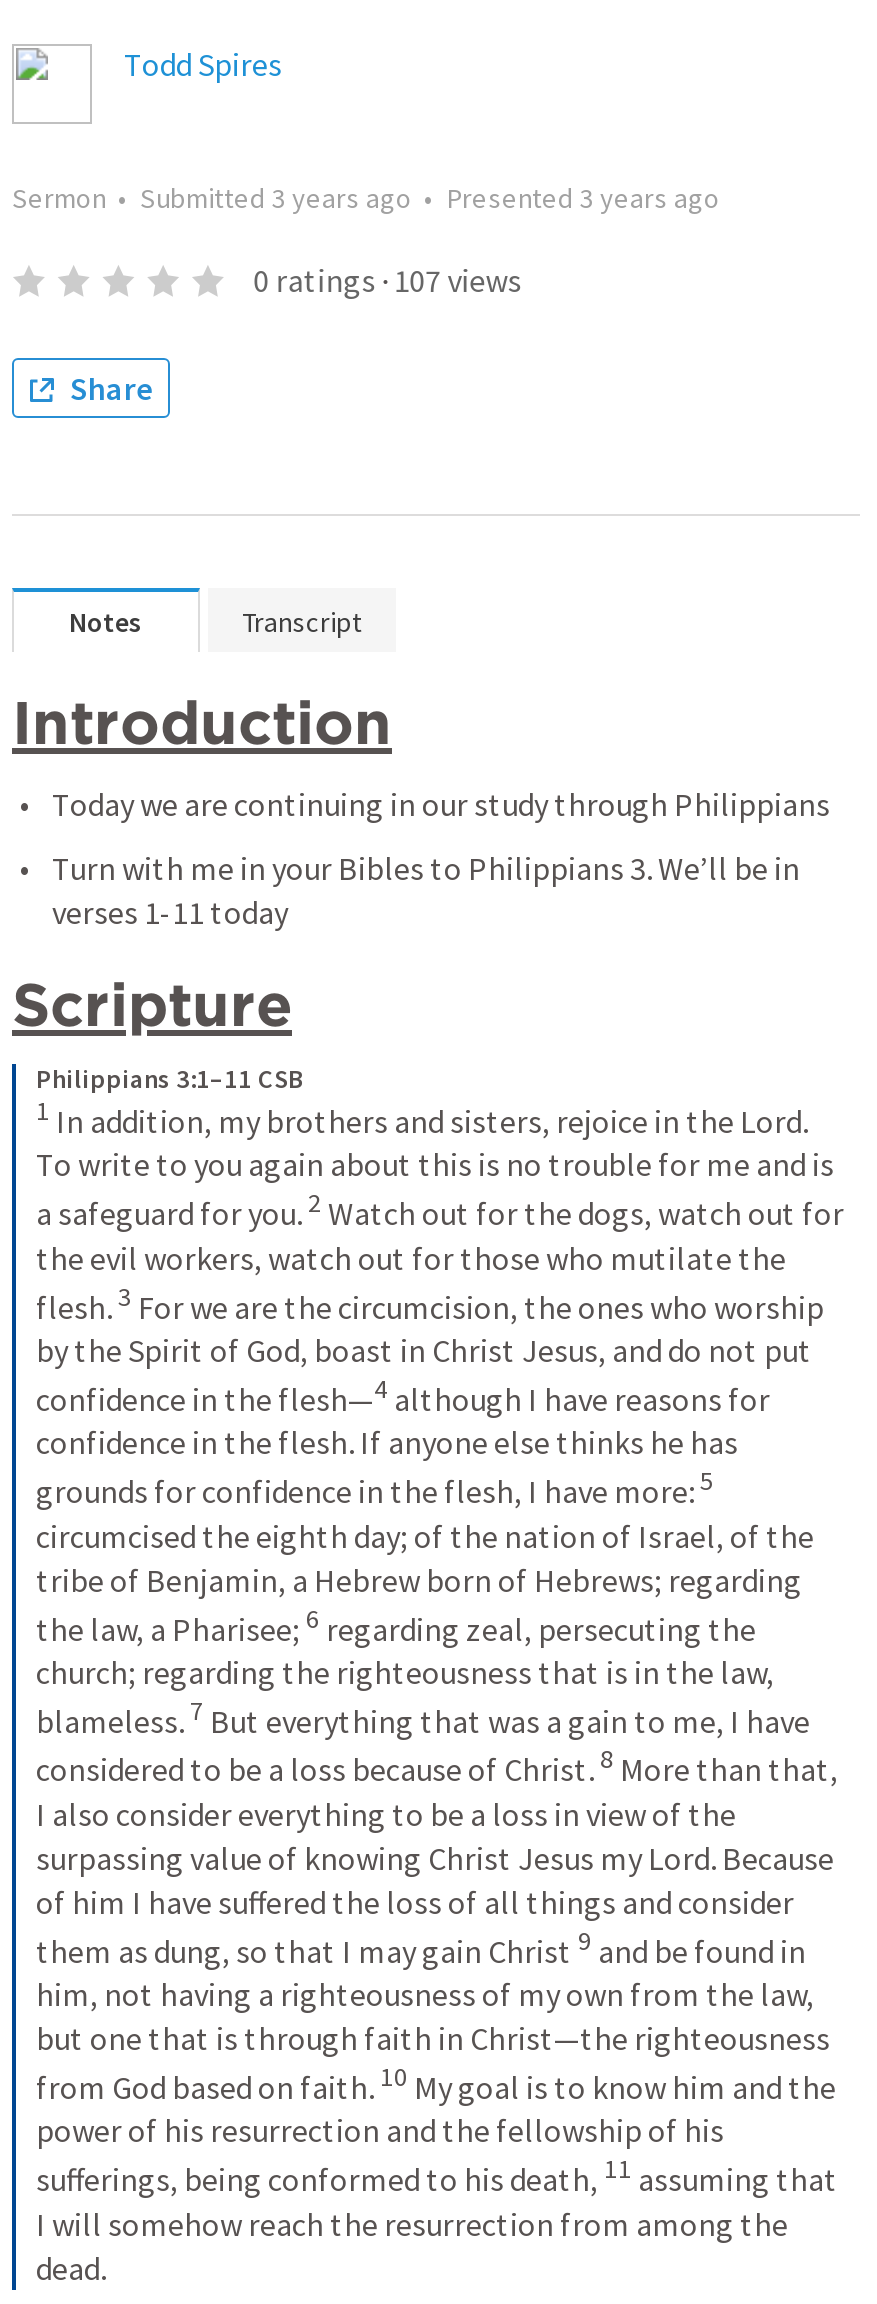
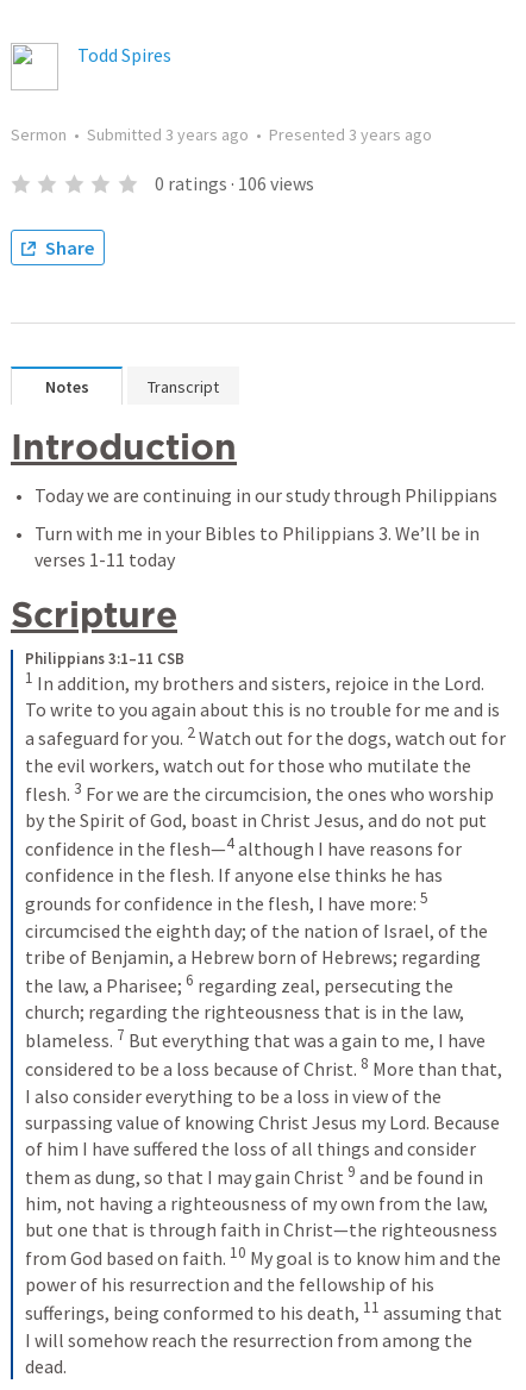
- 0 ratings · 107 views
+ 0 ratings · 106 views
